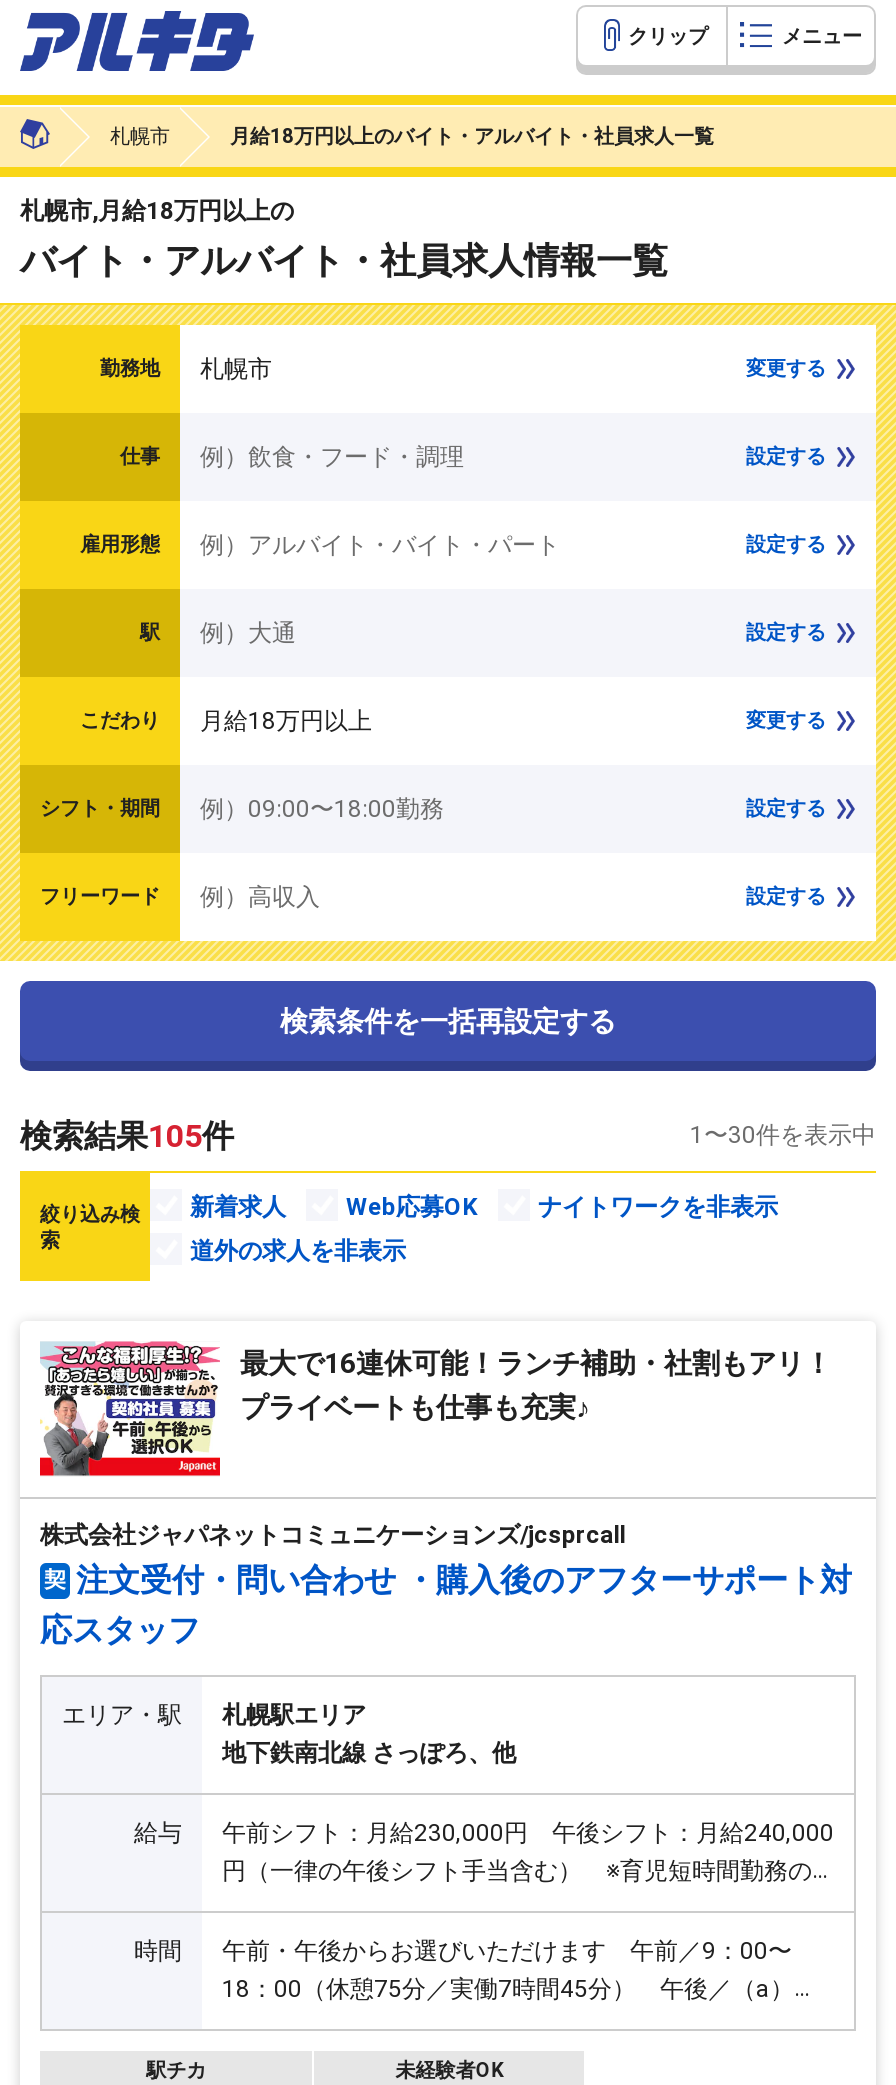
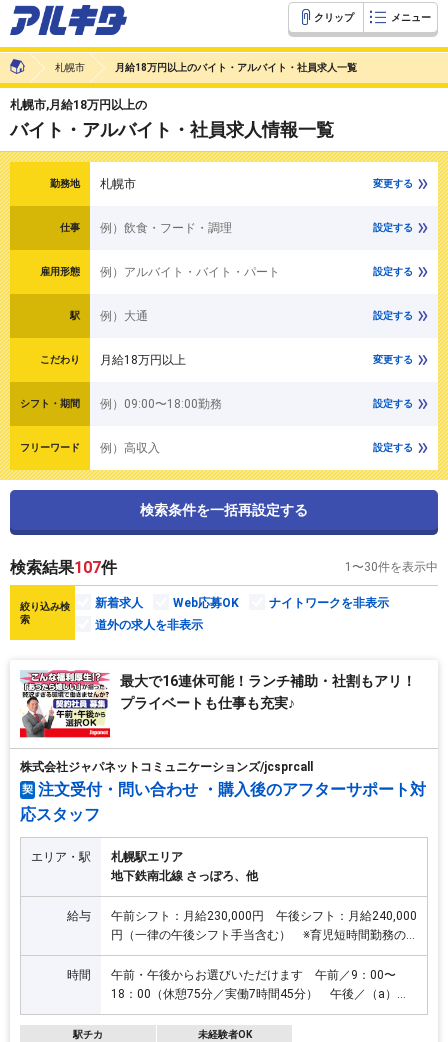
- 検索結果105件
+ 検索結果107件
